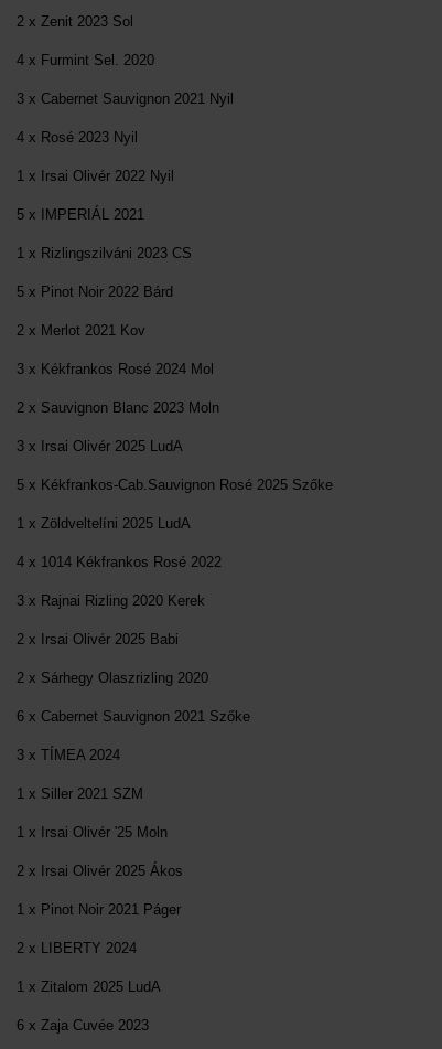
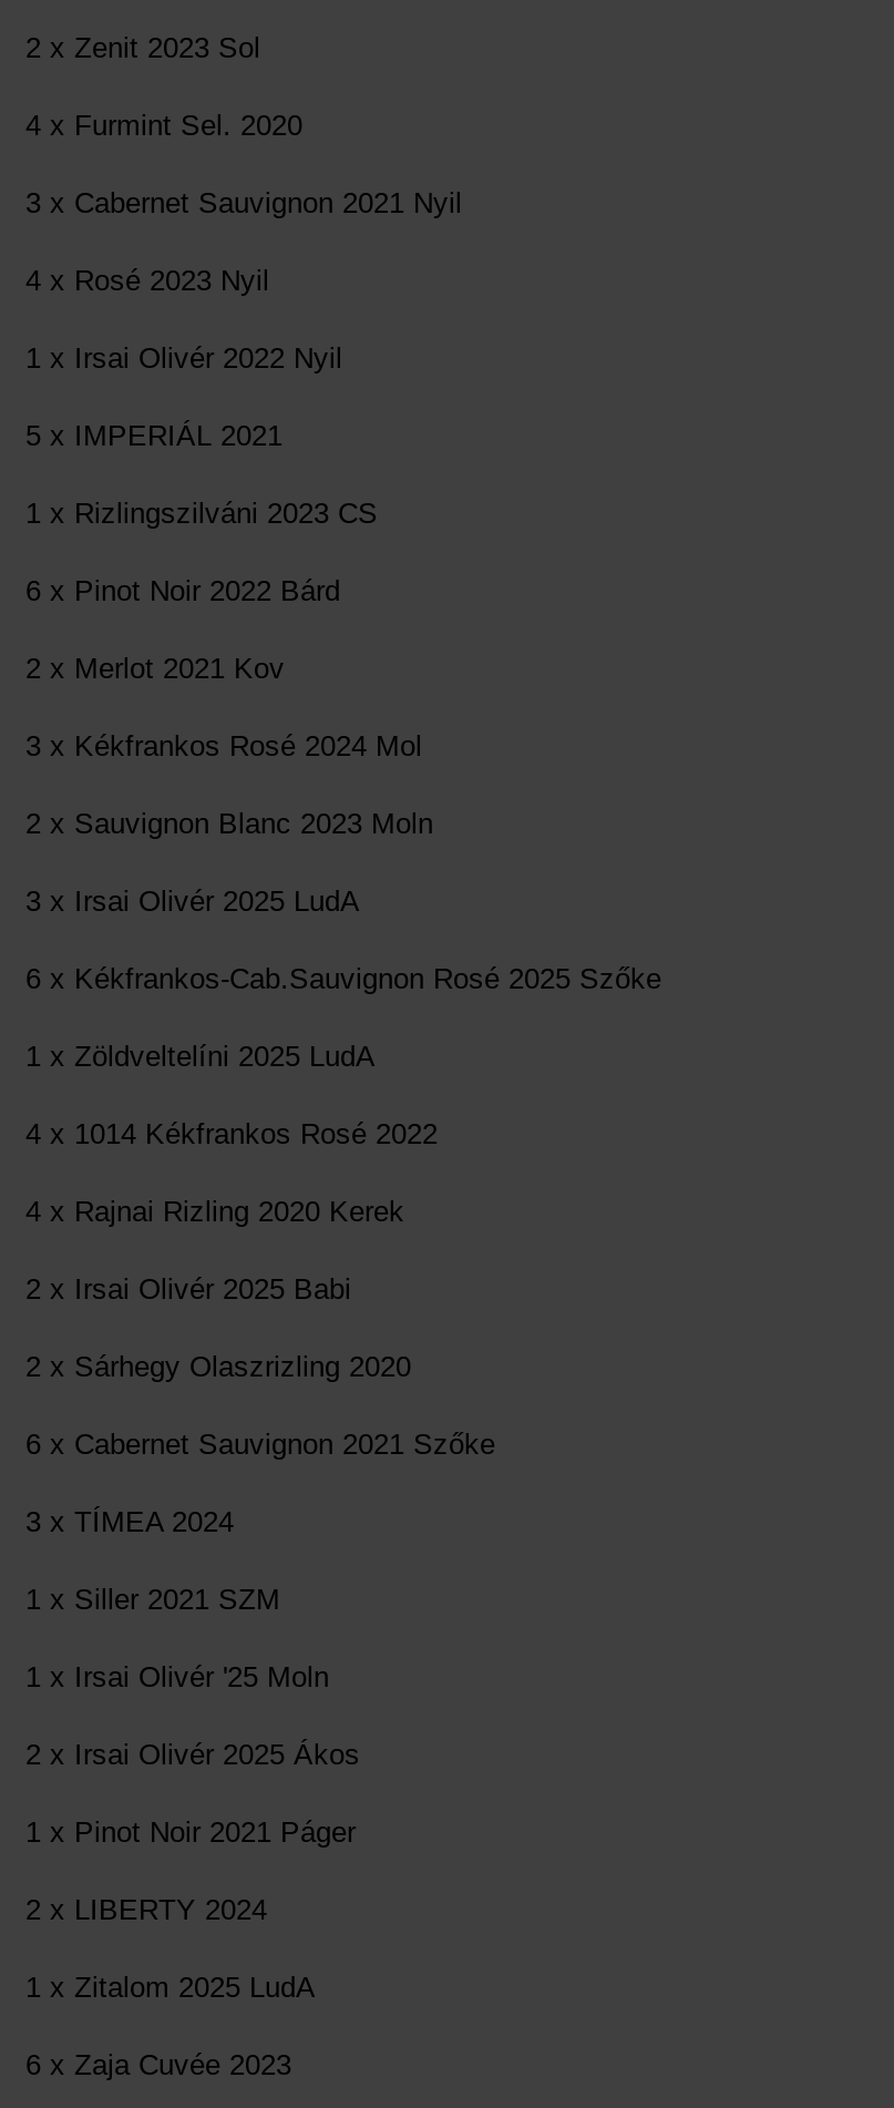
- 5 x Pinot Noir 2022 Bárd
+ 6 x Pinot Noir 2022 Bárd

- 5 x Kékfrankos-Cab.Sauvignon Rosé 2025 Szőke
+ 6 x Kékfrankos-Cab.Sauvignon Rosé 2025 Szőke

- 3 x Rajnai Rizling 2020 Kerek
+ 4 x Rajnai Rizling 2020 Kerek
